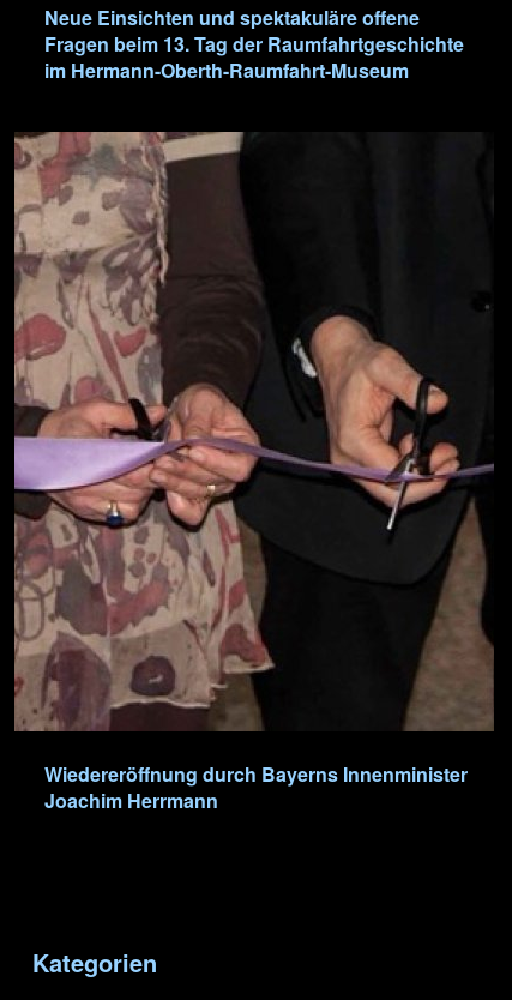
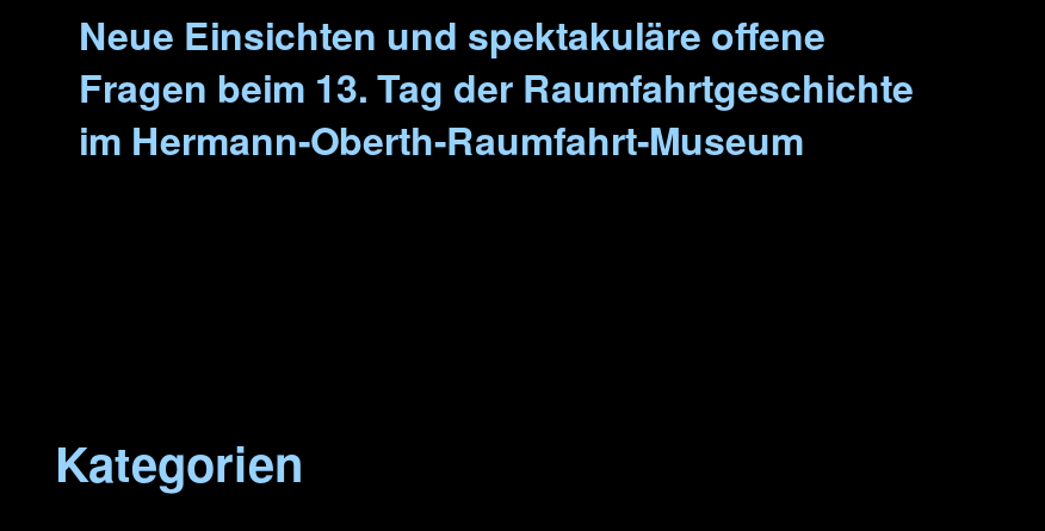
- [image]
- Wiedereröffnung durch Bayerns Innenminister
- Joachim Herrmann
